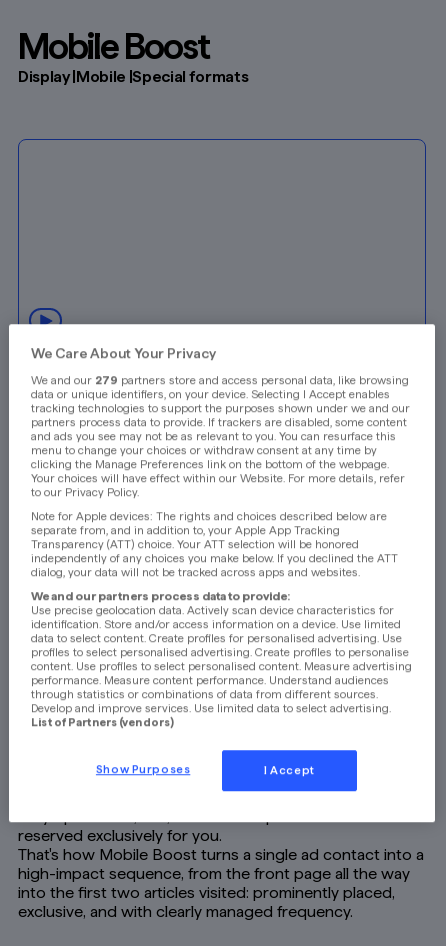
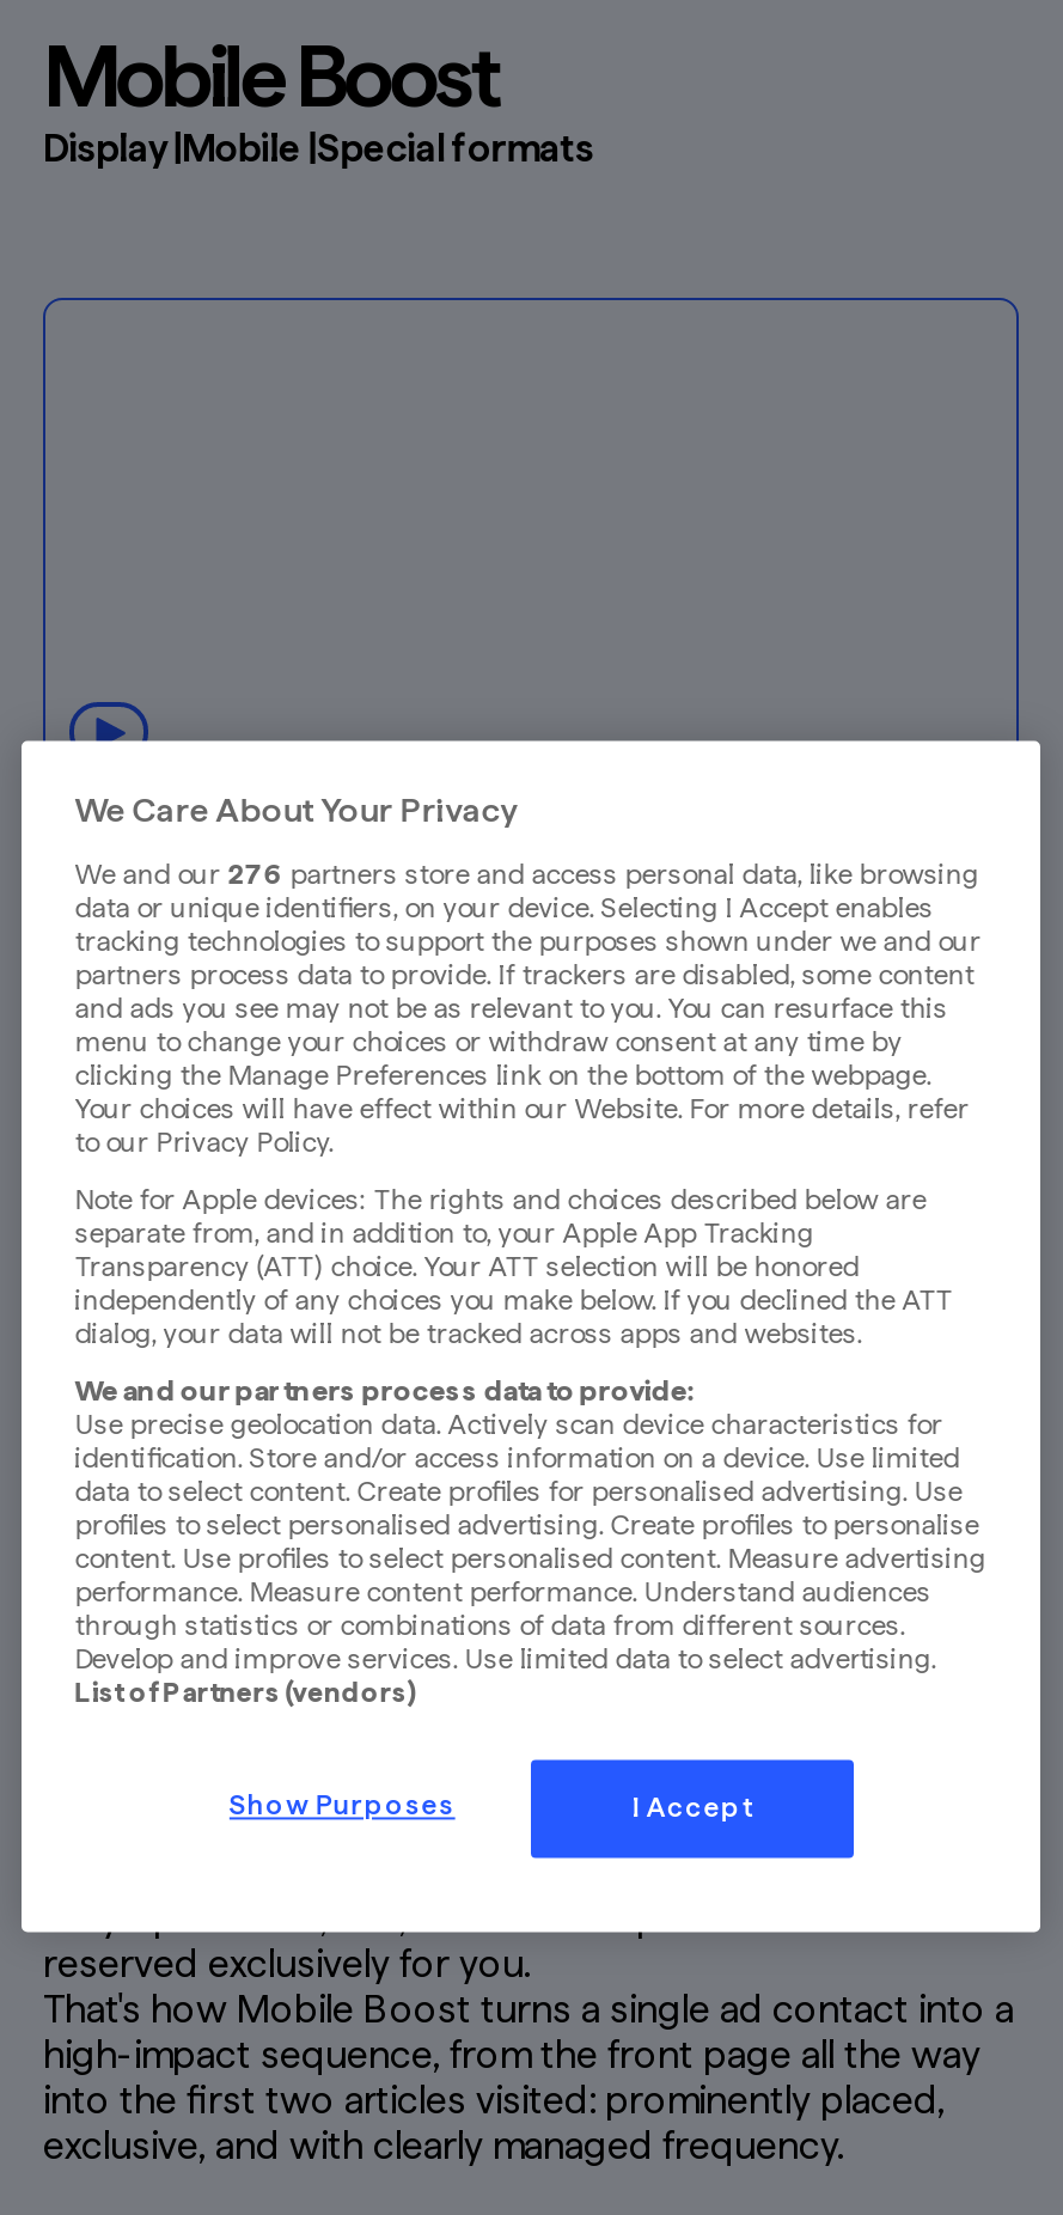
- We and our 279 partners store and access personal data, like browsing
+ We and our 276 partners store and access personal data, like browsing
